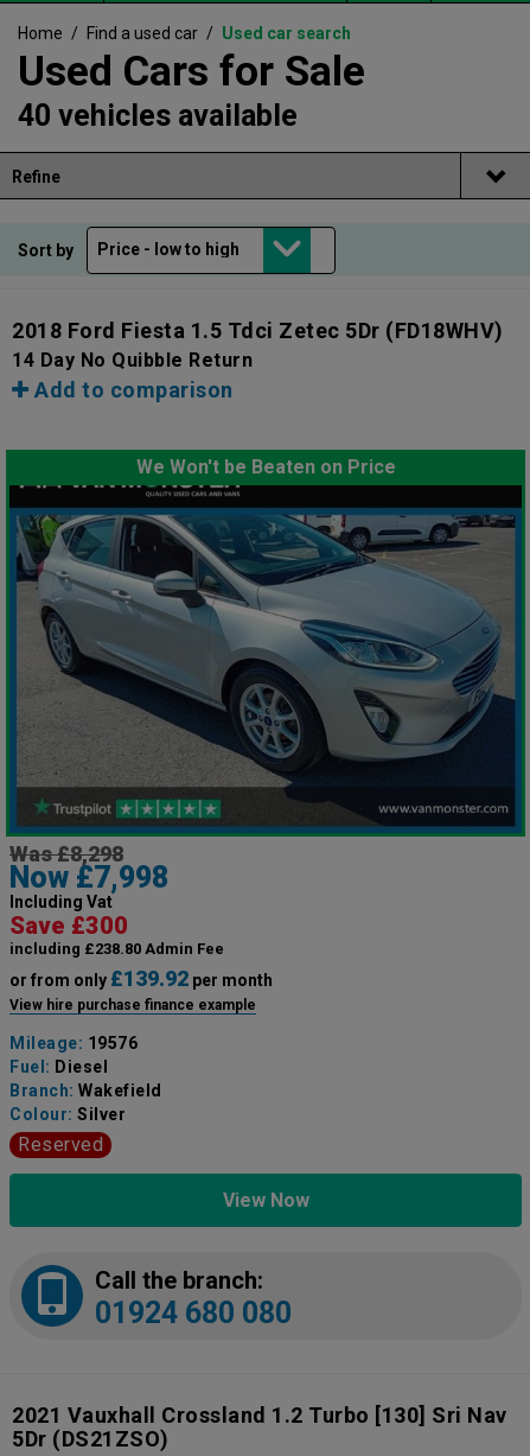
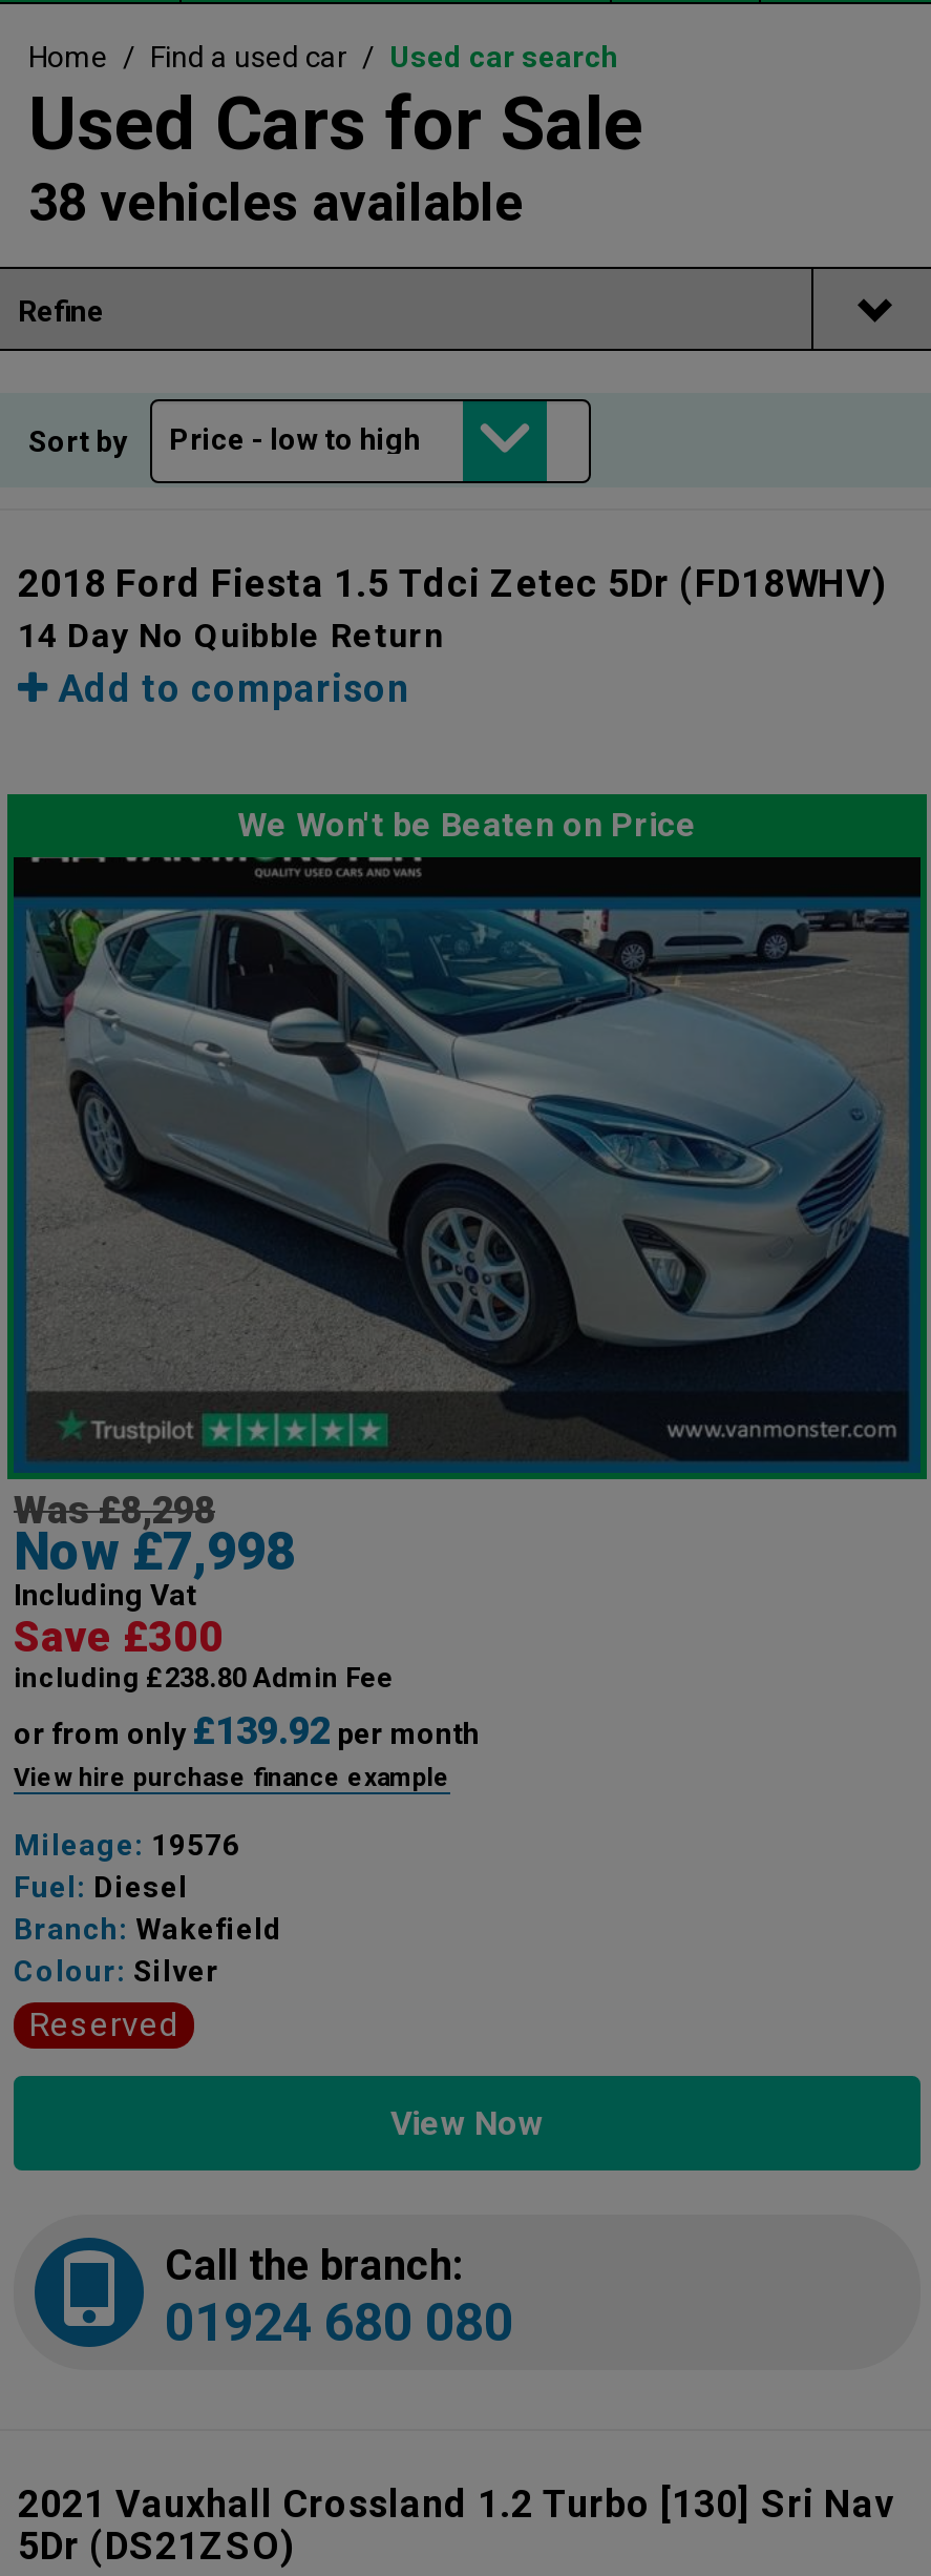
- 40 vehicles available
+ 38 vehicles available
